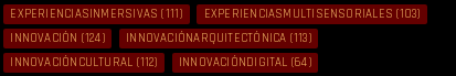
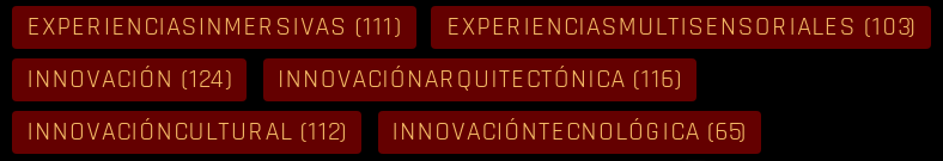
- INNOVACIÓNARQUITECTÓNICA (113)
+ INNOVACIÓNARQUITECTÓNICA (116)

- INNOVACIÓNDIGITAL (64)
+ INNOVACIÓNTECNOLÓGICA (65)
